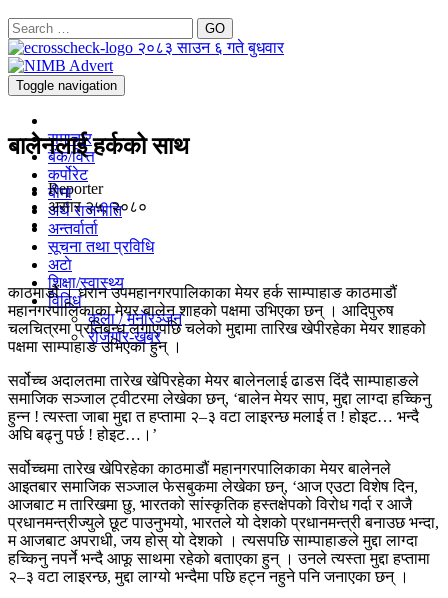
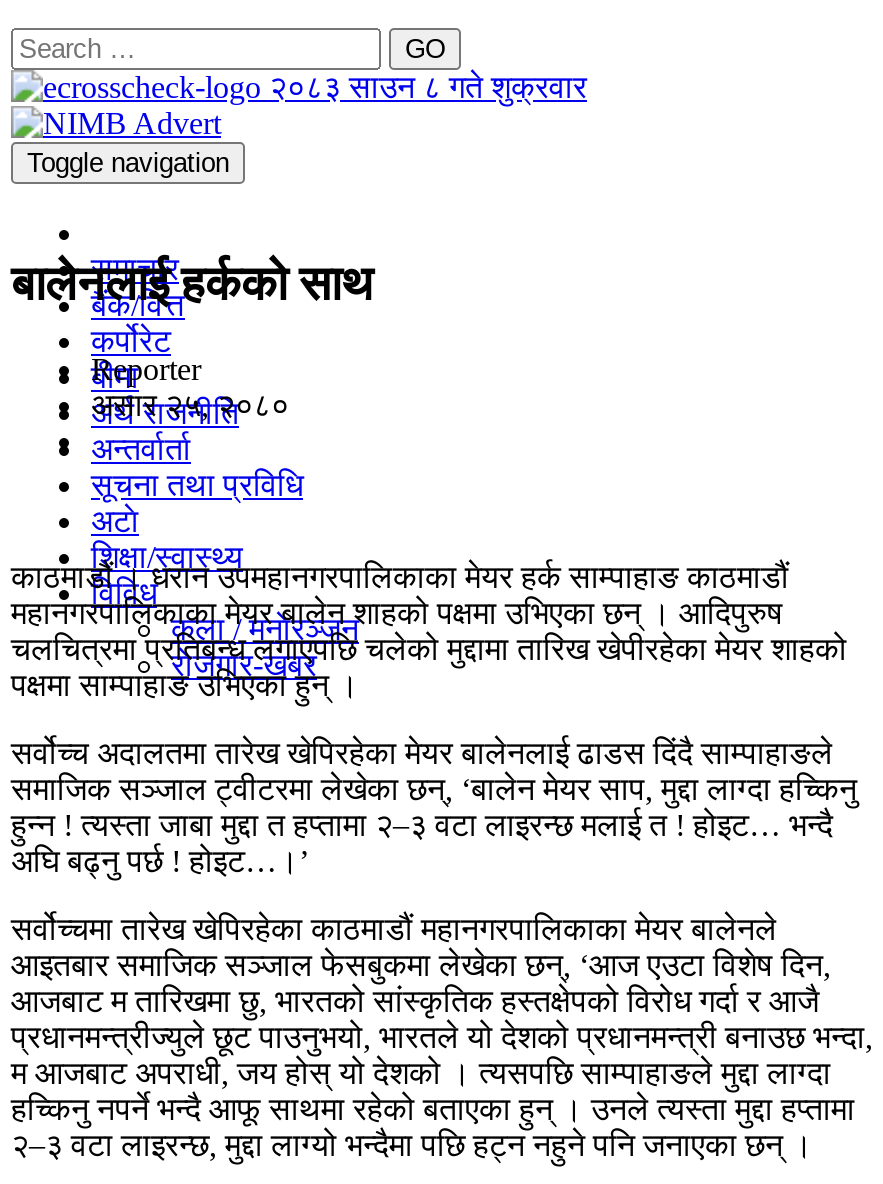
- २०८३ साउन ६ गते बुधवार
+ २०८३ साउन ८ गते शुक्रवार
